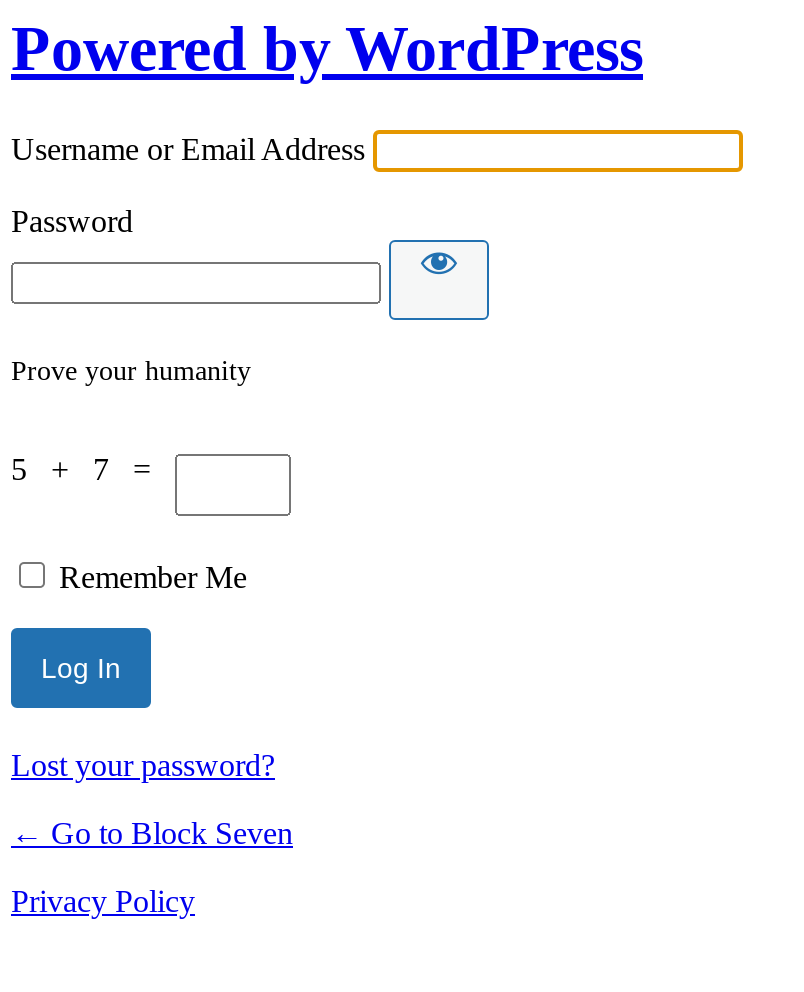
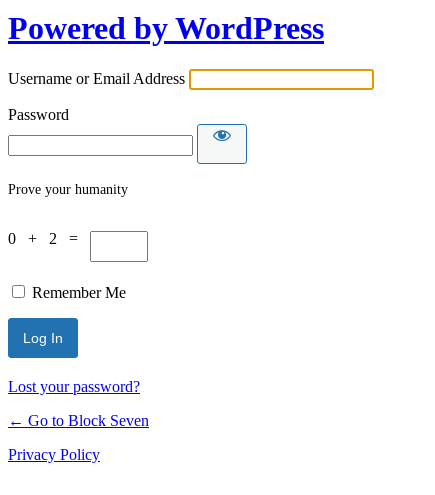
- 5 + 7 =
+ 0 + 2 =
